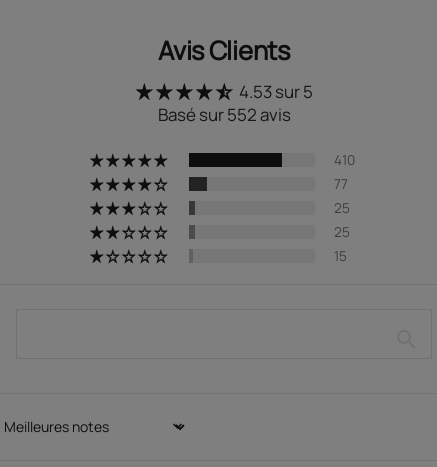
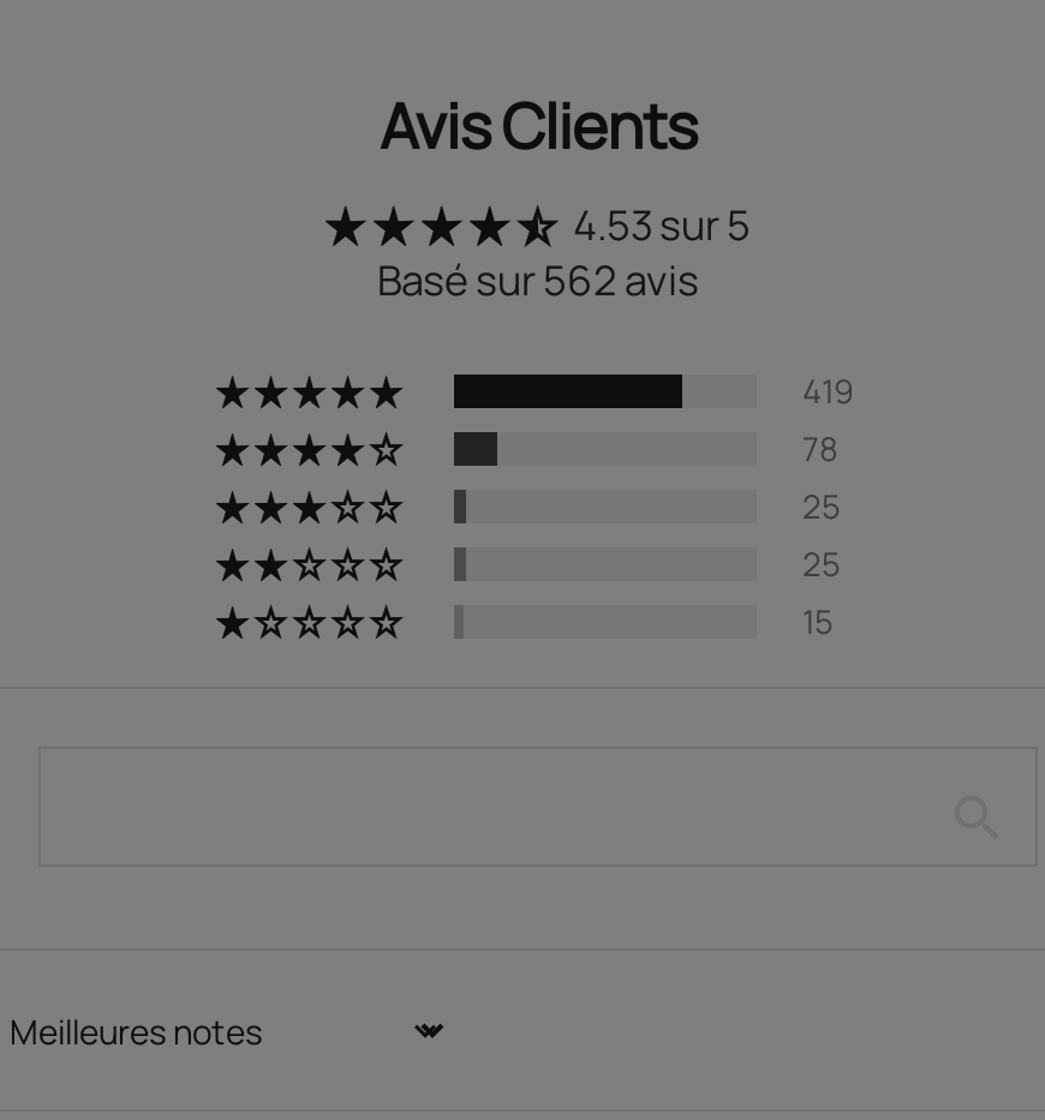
- Basé sur 552 avis
+ Basé sur 562 avis

- 410
+ 419

- 77
+ 78
